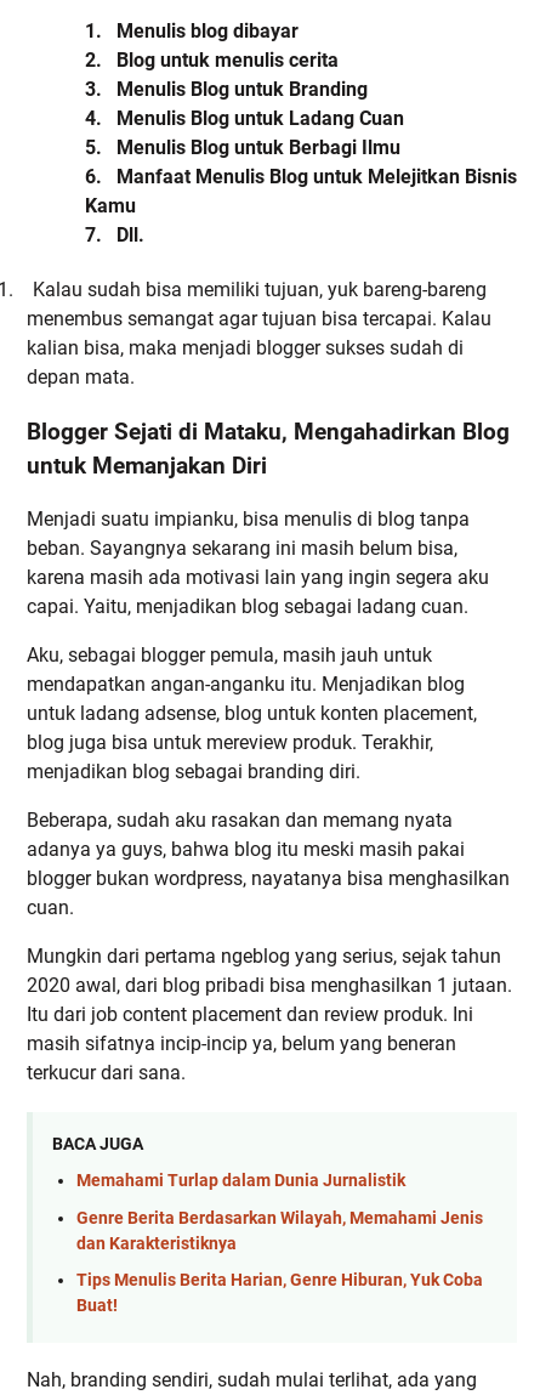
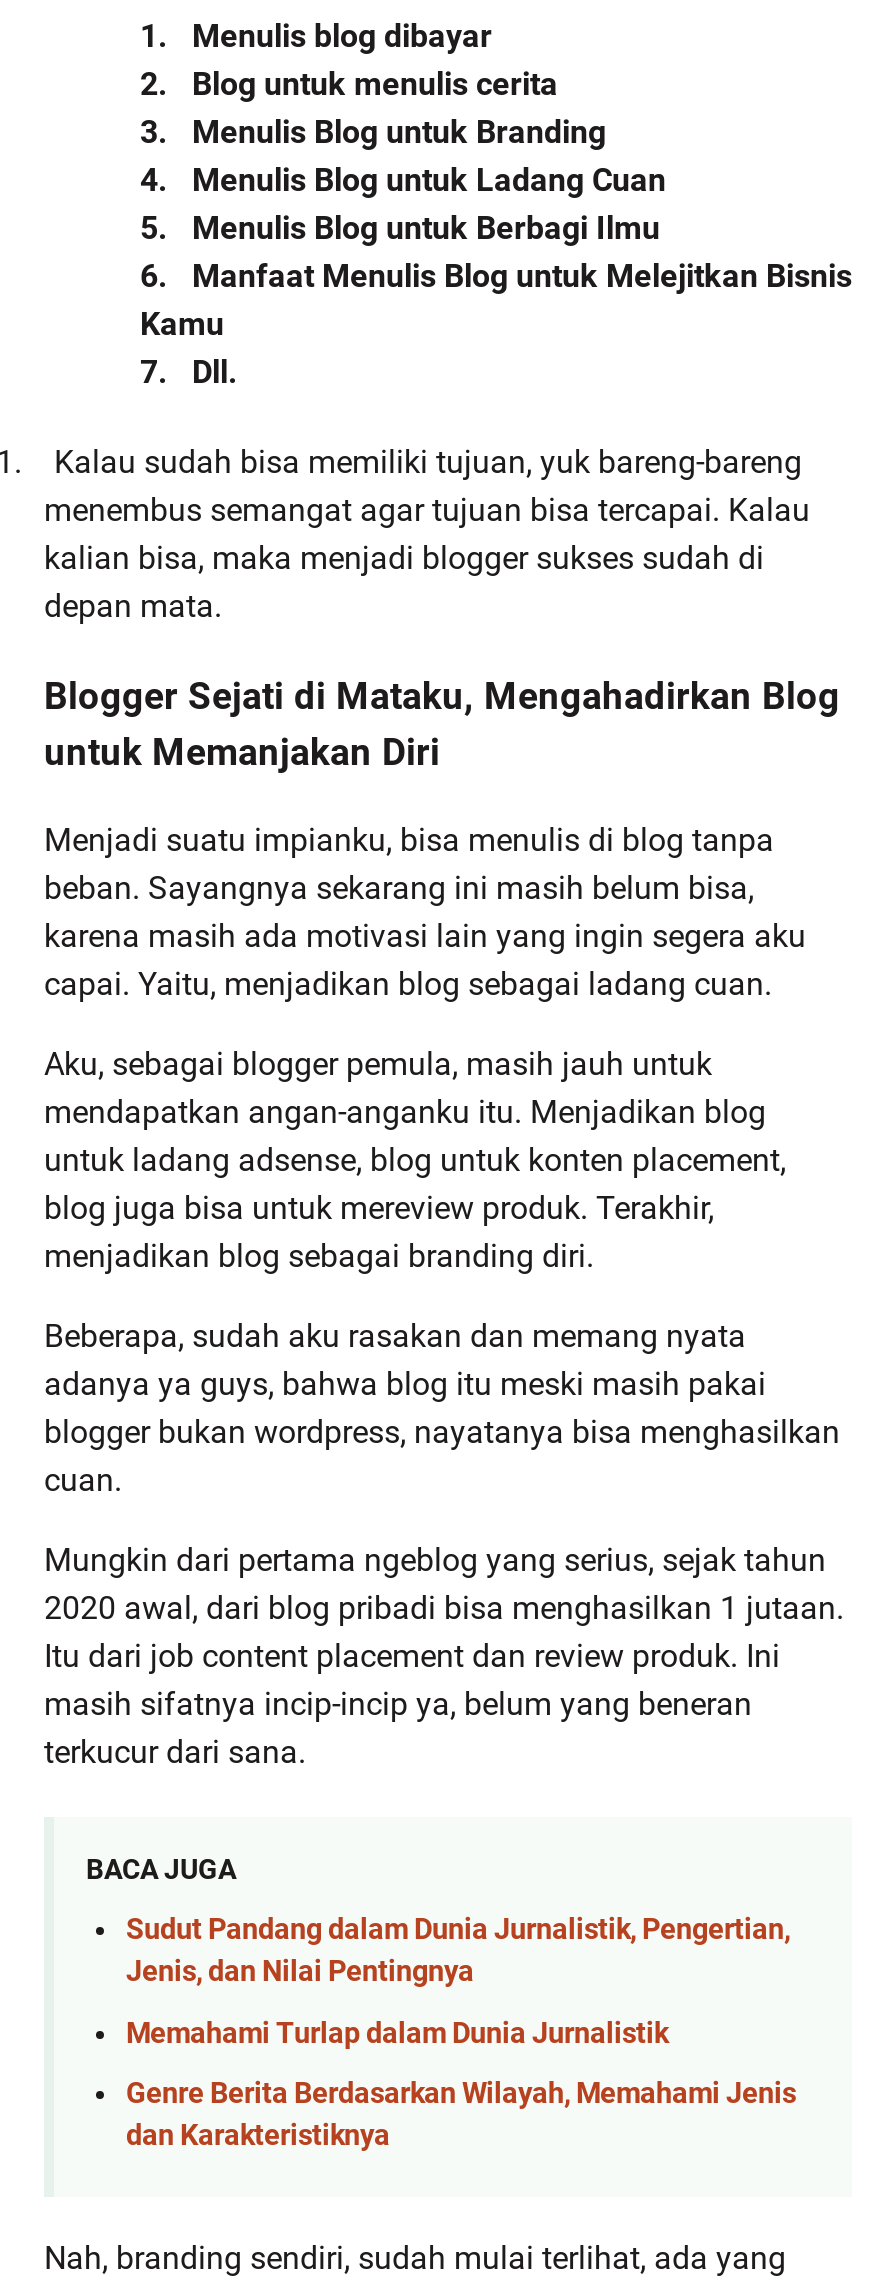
+ Sudut Pandang dalam Dunia Jurnalistik, Pengertian,
+ Jenis, dan Nilai Pentingnya

moved down: Memahami Turlap dalam Dunia Jurnalistik | Genre Berita Berdasarkan Wilayah, Memahami Jenis | dan Karakteristiknya

- Tips Menulis Berita Harian, Genre Hiburan, Yuk Coba
- Buat!
